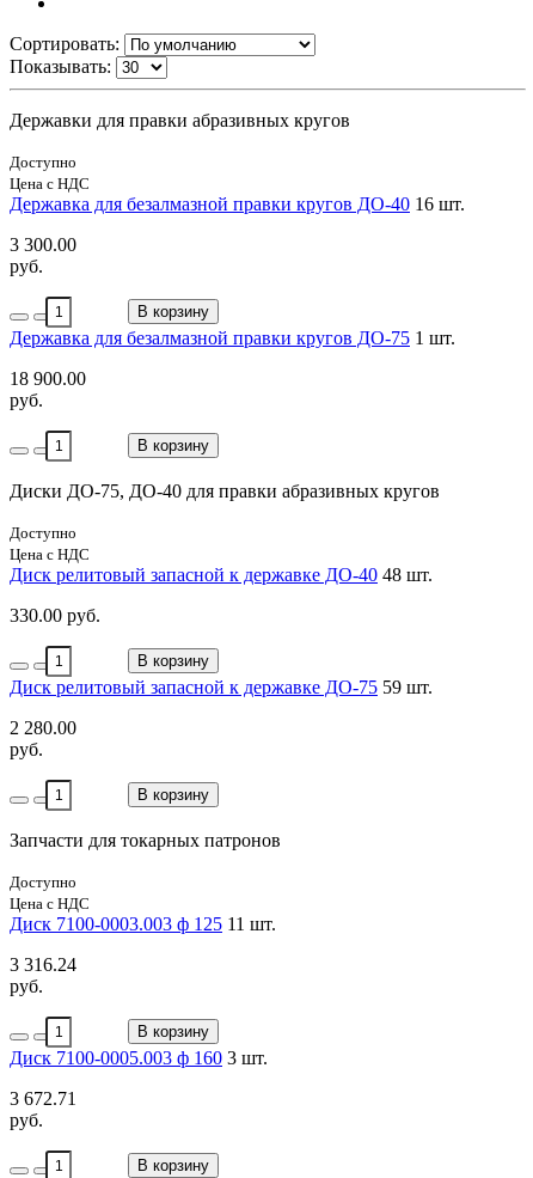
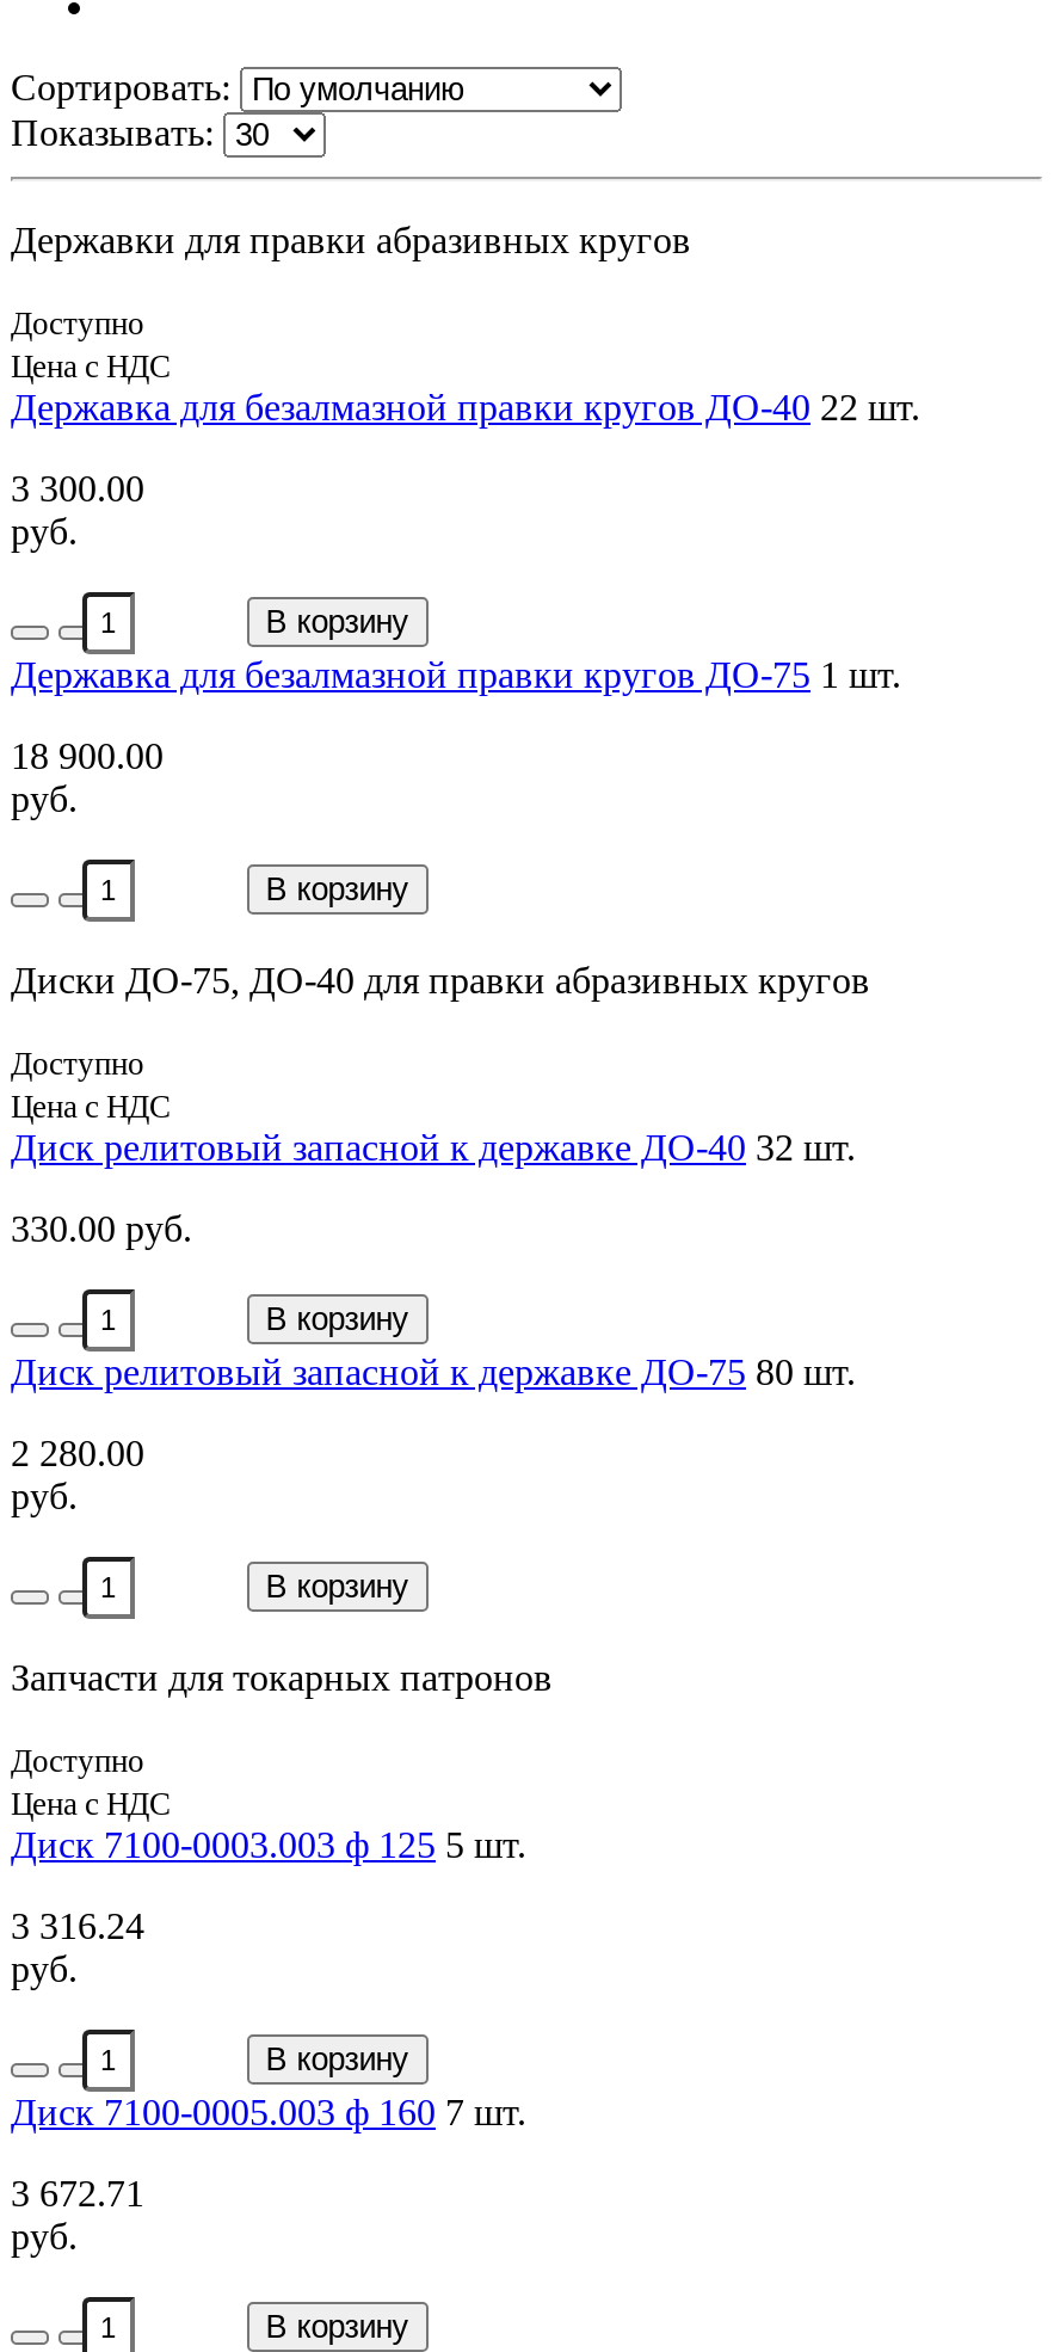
- Державка для безалмазной правки кругов ДО-40 16 шт.
+ Державка для безалмазной правки кругов ДО-40 22 шт.

- Диск релитовый запасной к державке ДО-40 48 шт.
+ Диск релитовый запасной к державке ДО-40 32 шт.

- Диск релитовый запасной к державке ДО-75 59 шт.
+ Диск релитовый запасной к державке ДО-75 80 шт.

- Диск 7100-0003.003 ф 125 11 шт.
+ Диск 7100-0003.003 ф 125 5 шт.

- Диск 7100-0005.003 ф 160 3 шт.
+ Диск 7100-0005.003 ф 160 7 шт.
